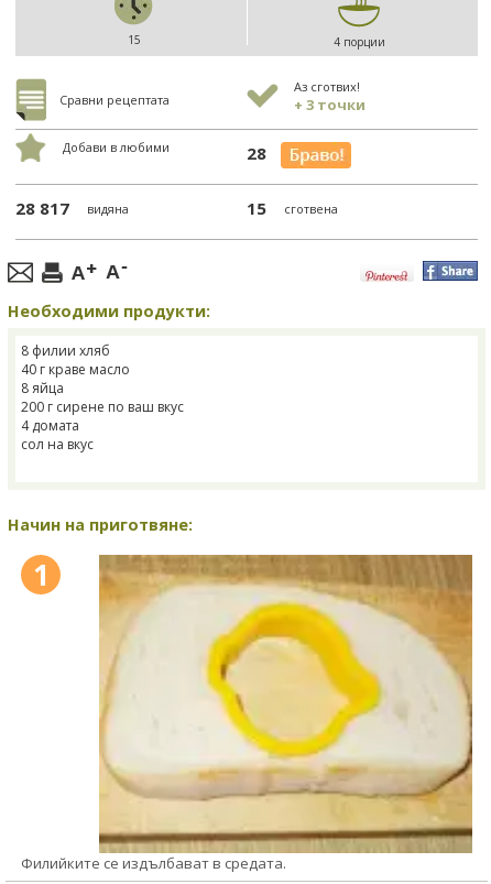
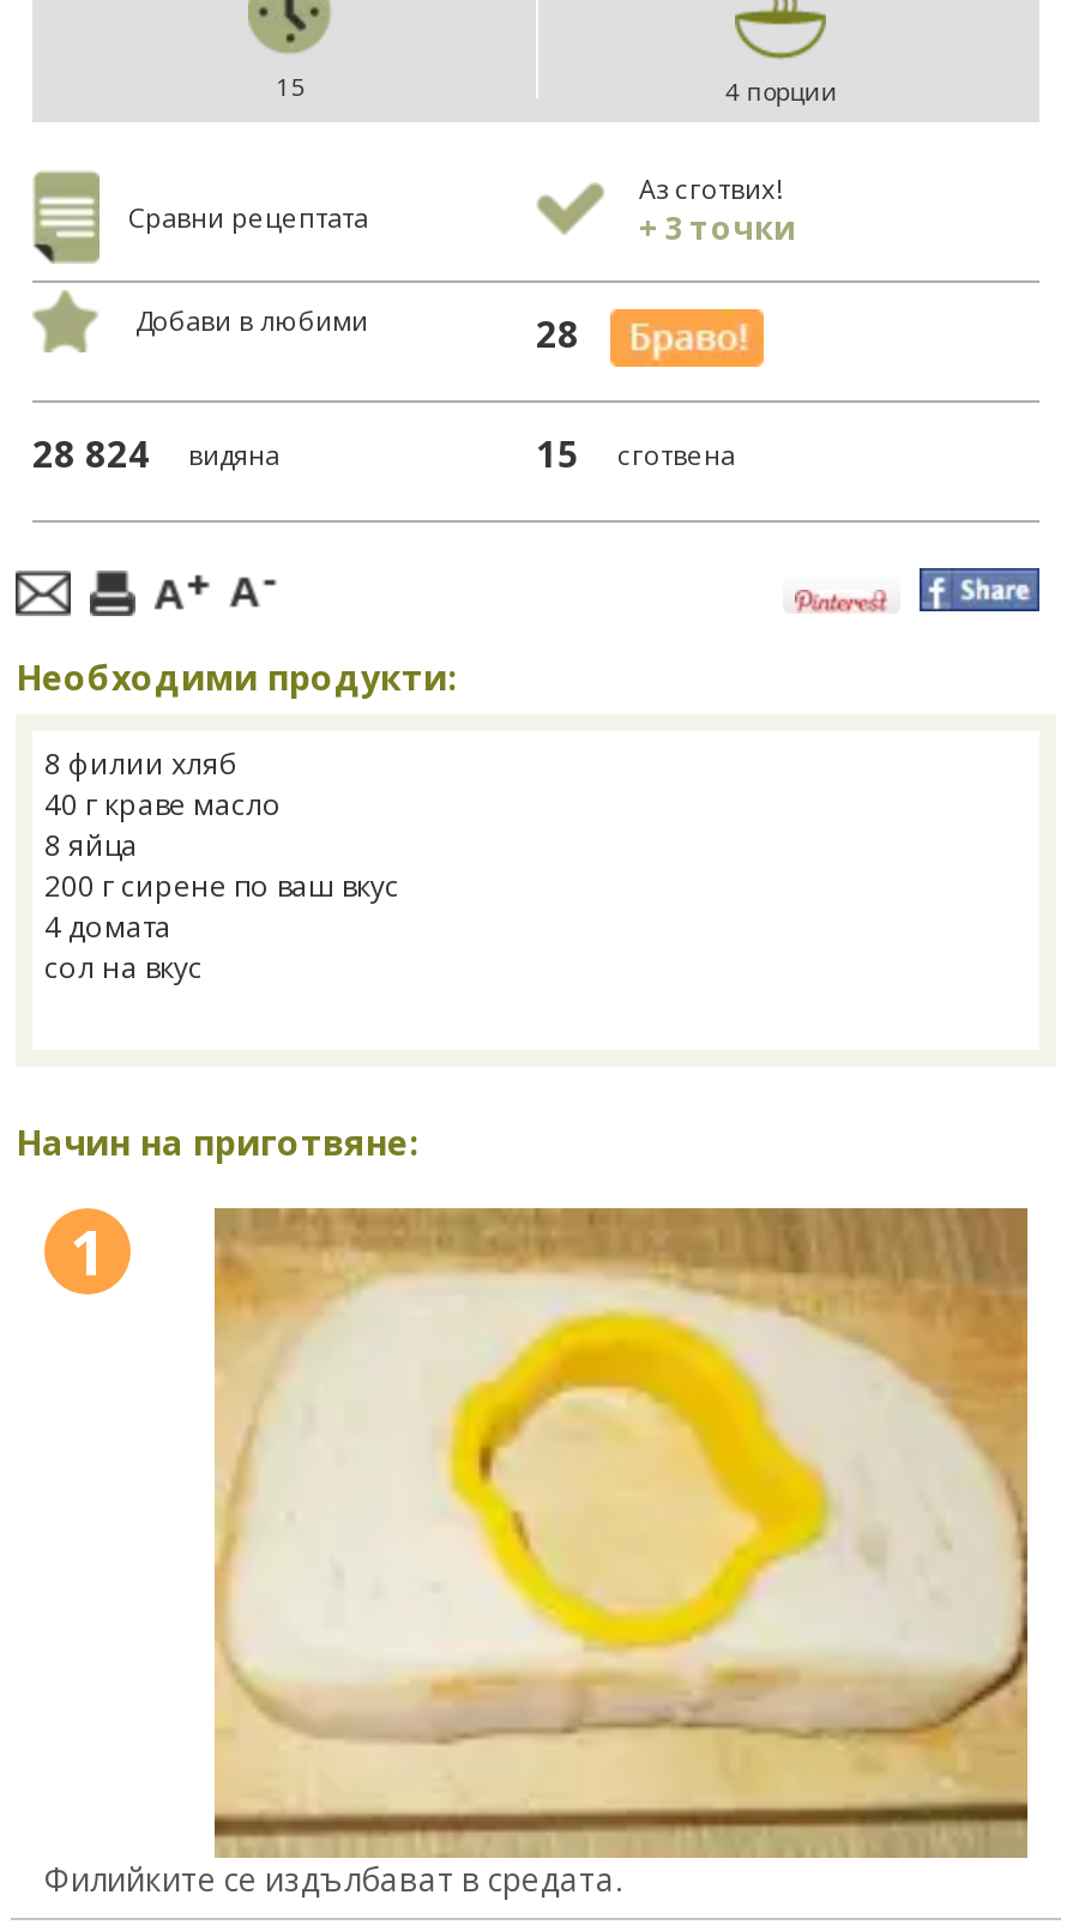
- 28 817 видяна
+ 28 824 видяна
